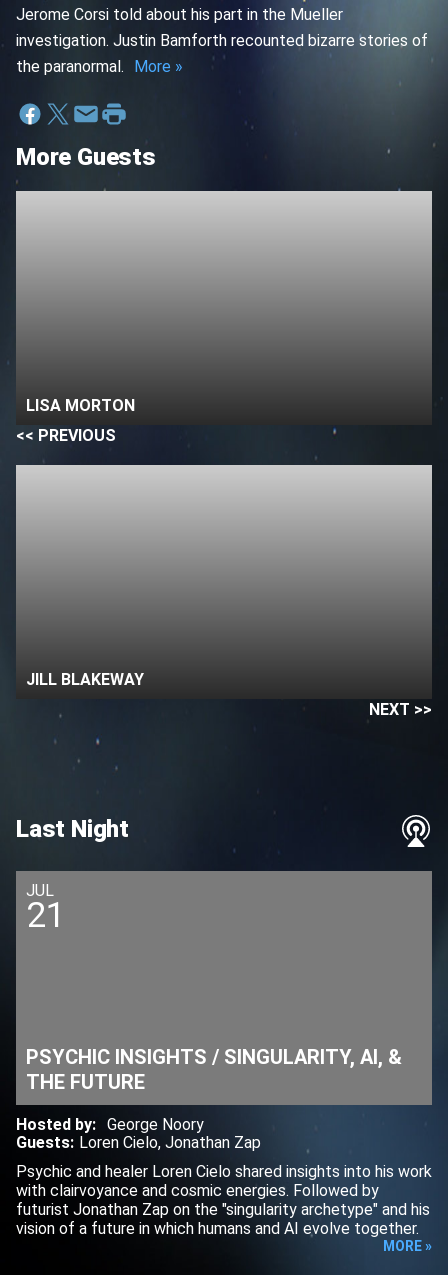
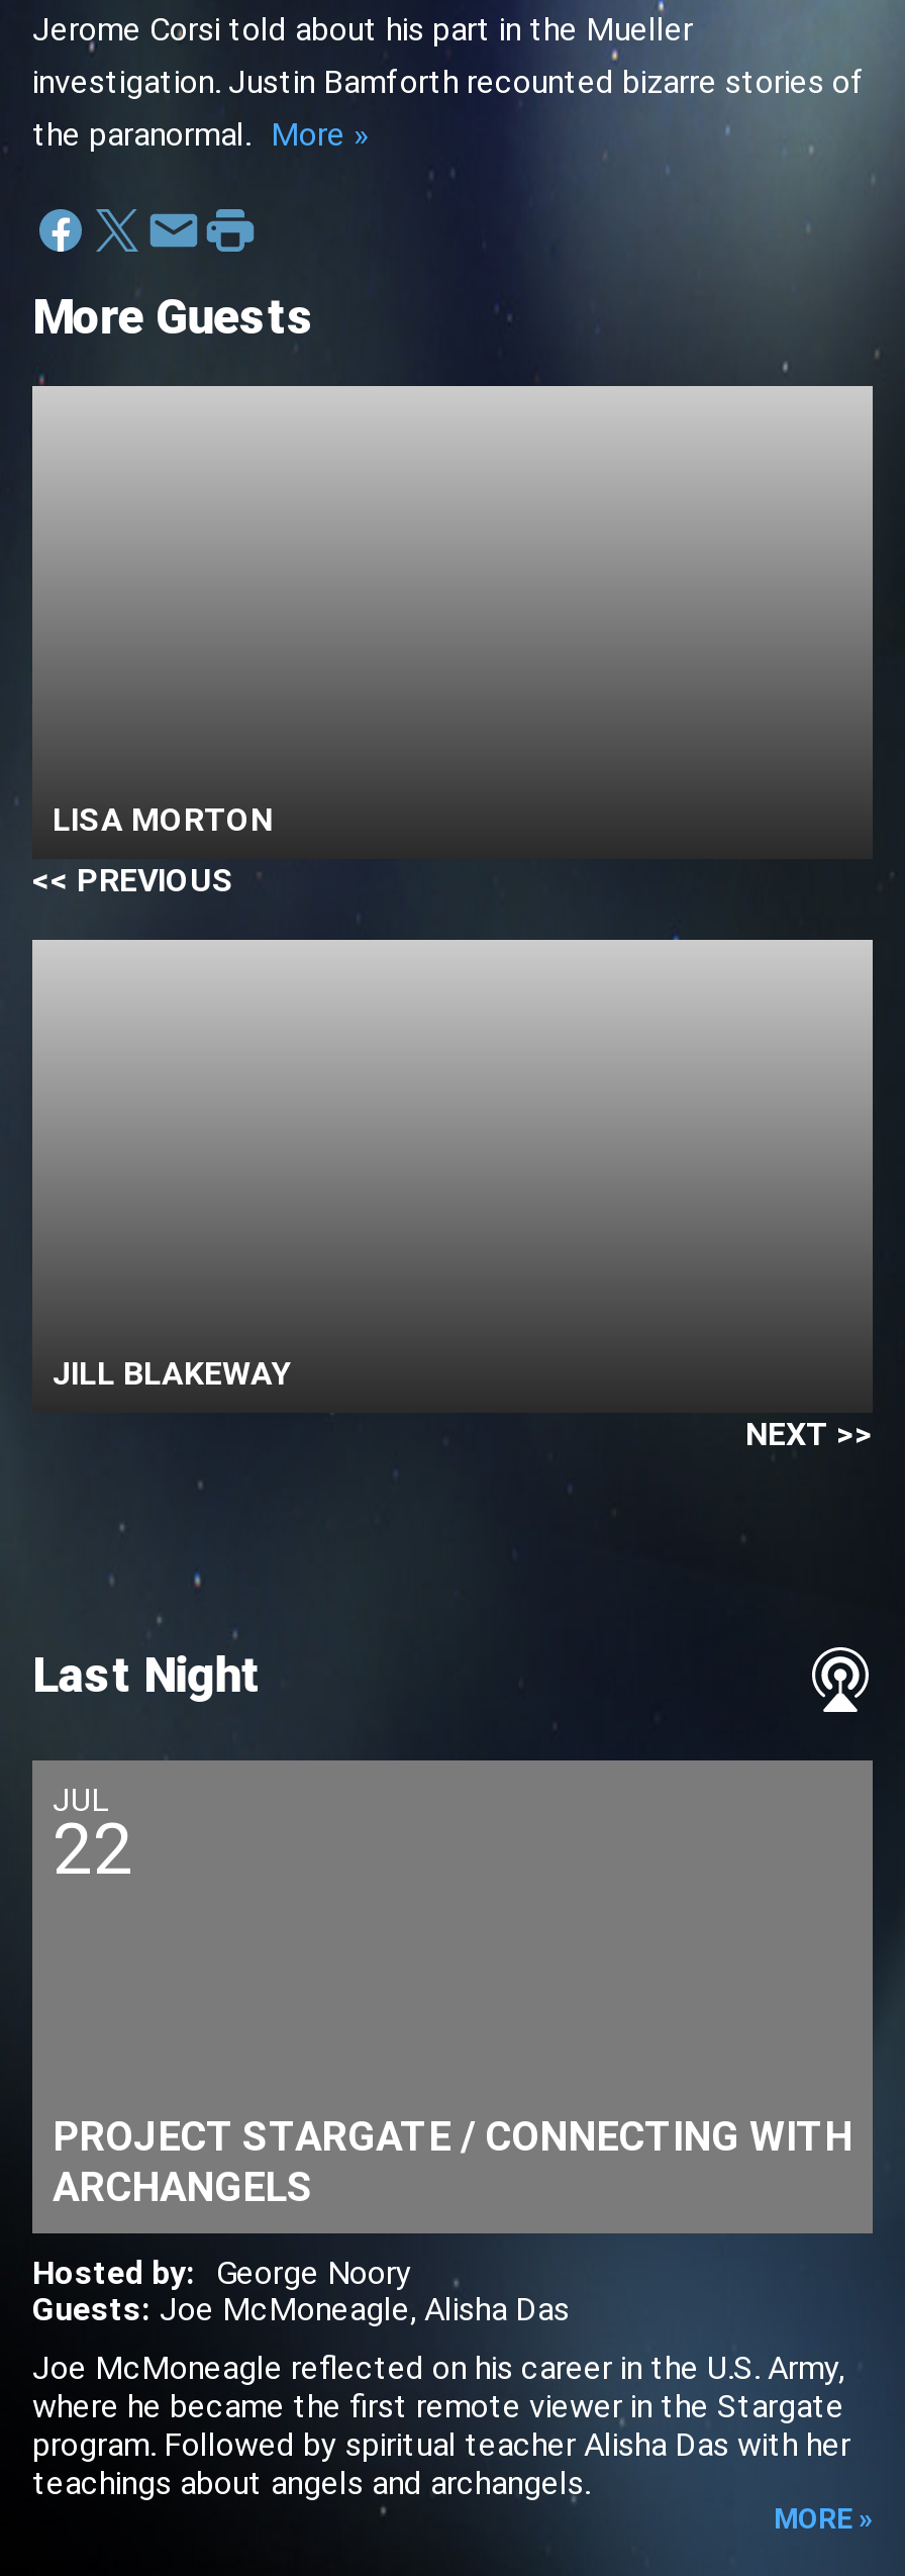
- 21
+ 22

- PSYCHIC INSIGHTS / SINGULARITY, AI, &
- THE FUTURE
+ PROJECT STARGATE / CONNECTING WITH
+ ARCHANGELS

- Guests: Loren Cielo, Jonathan Zap
+ Guests: Joe McMoneagle, Alisha Das

- Psychic and healer Loren Cielo shared insights into his work
- with clairvoyance and cosmic energies. Followed by
- futurist Jonathan Zap on the "singularity archetype" and his
- vision of a future in which humans and AI evolve together.
+ Joe McMoneagle reflected on his career in the U.S. Army,
+ where he became the first remote viewer in the Stargate
+ program. Followed by spiritual teacher Alisha Das with her
+ teachings about angels and archangels.
